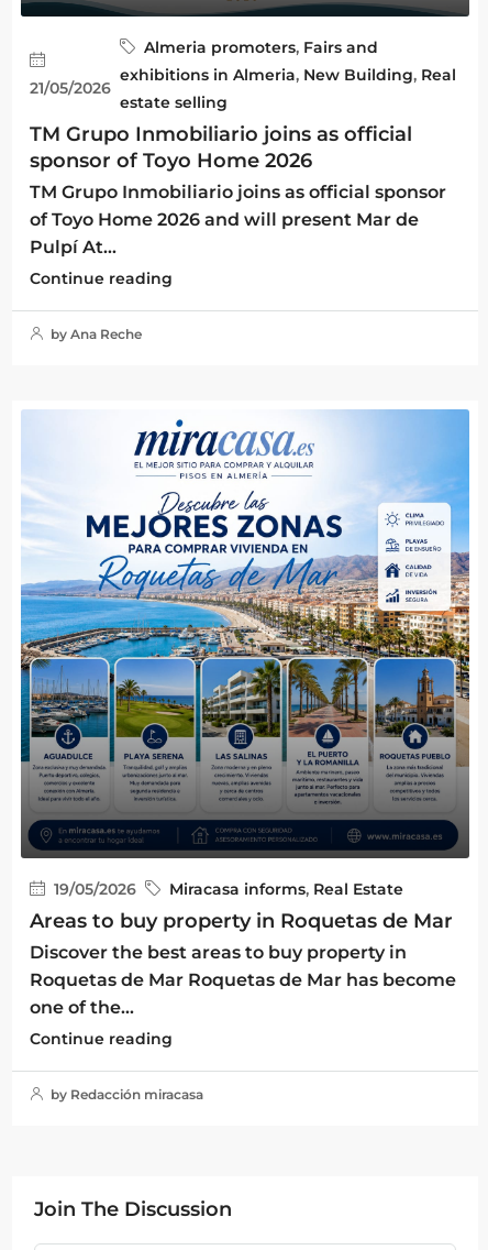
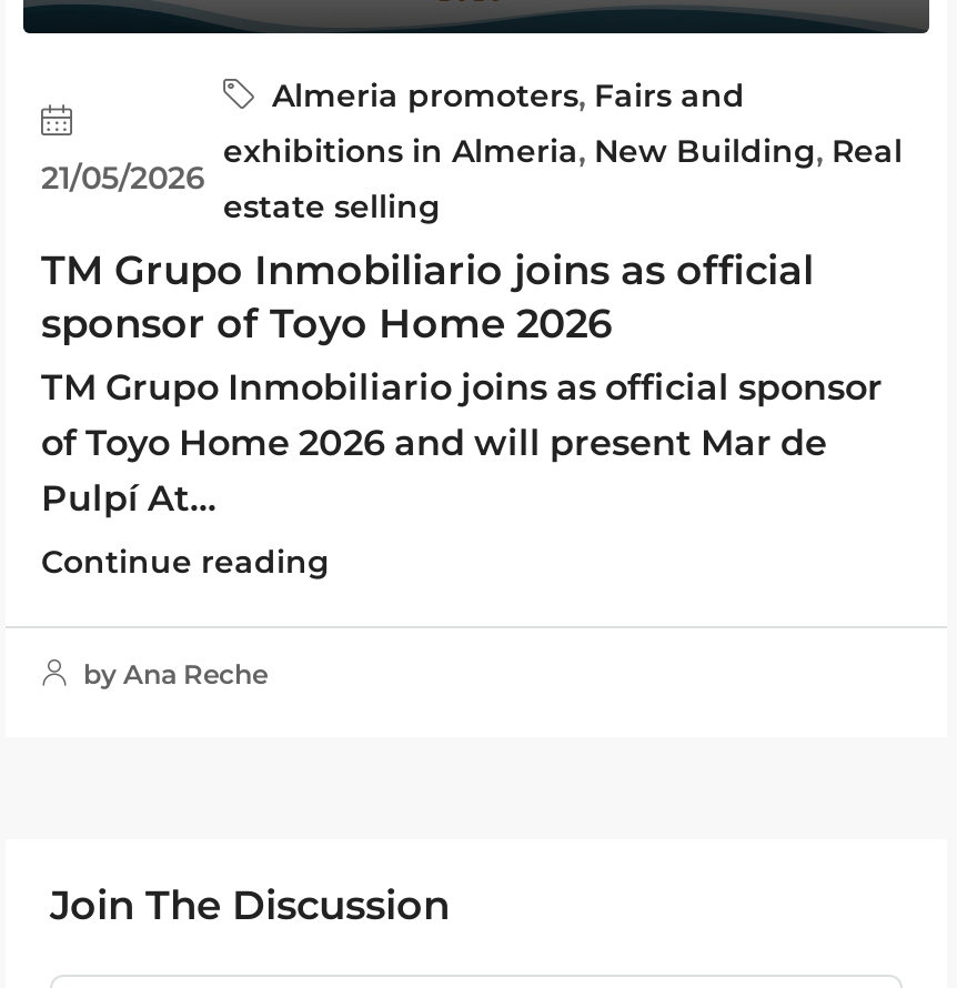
- [image]
- 19/05/2026
- Miracasa informs, Real Estate
- Areas to buy property in Roquetas de Mar
- Discover the best areas to buy property in
- Roquetas de Mar Roquetas de Mar has become
- one of the...
- Continue reading
- by Redacción miracasa
